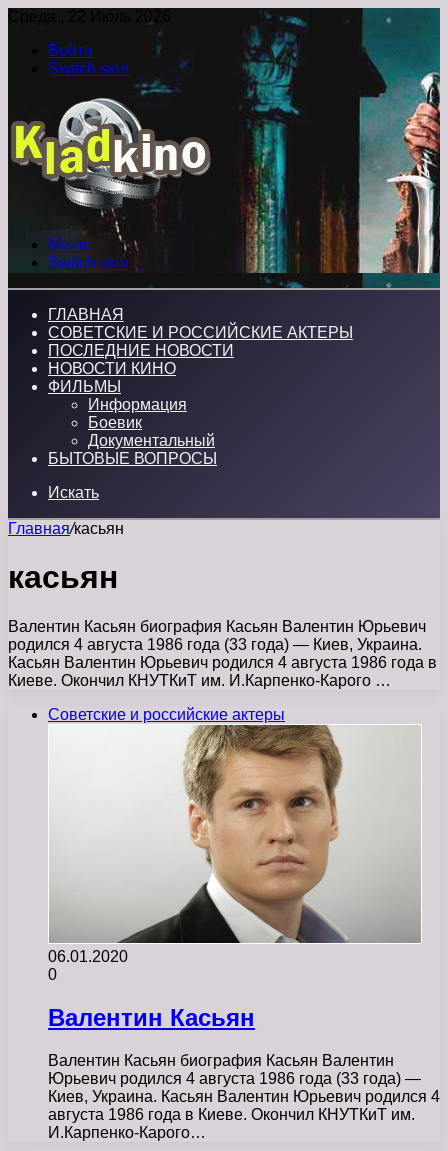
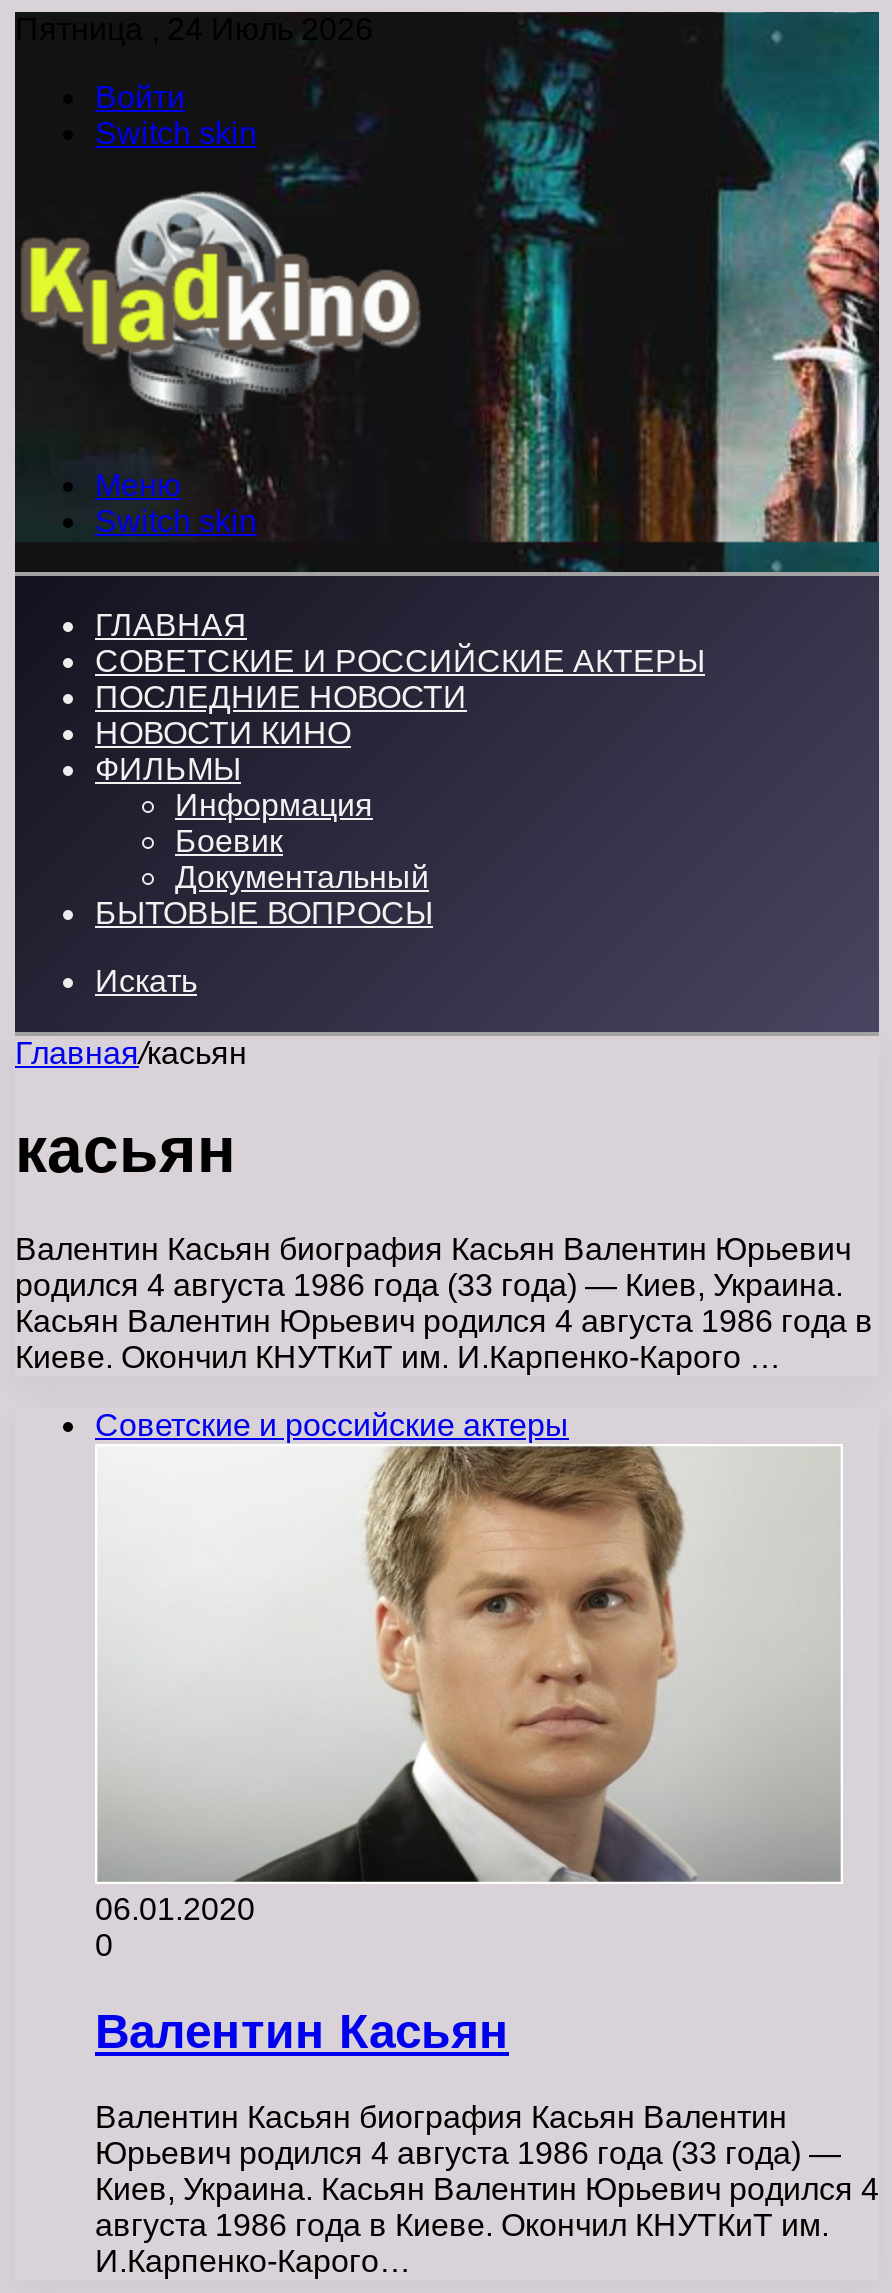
- Среда , 22 Июль 2026
+ Пятница , 24 Июль 2026
